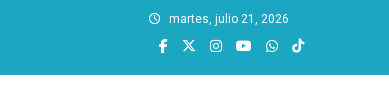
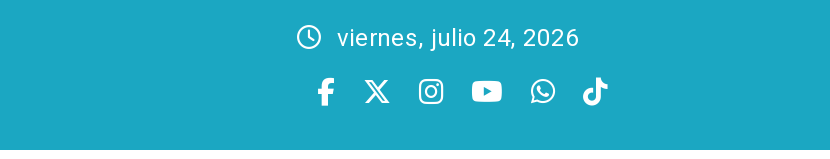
- martes, julio 21, 2026
+ viernes, julio 24, 2026
